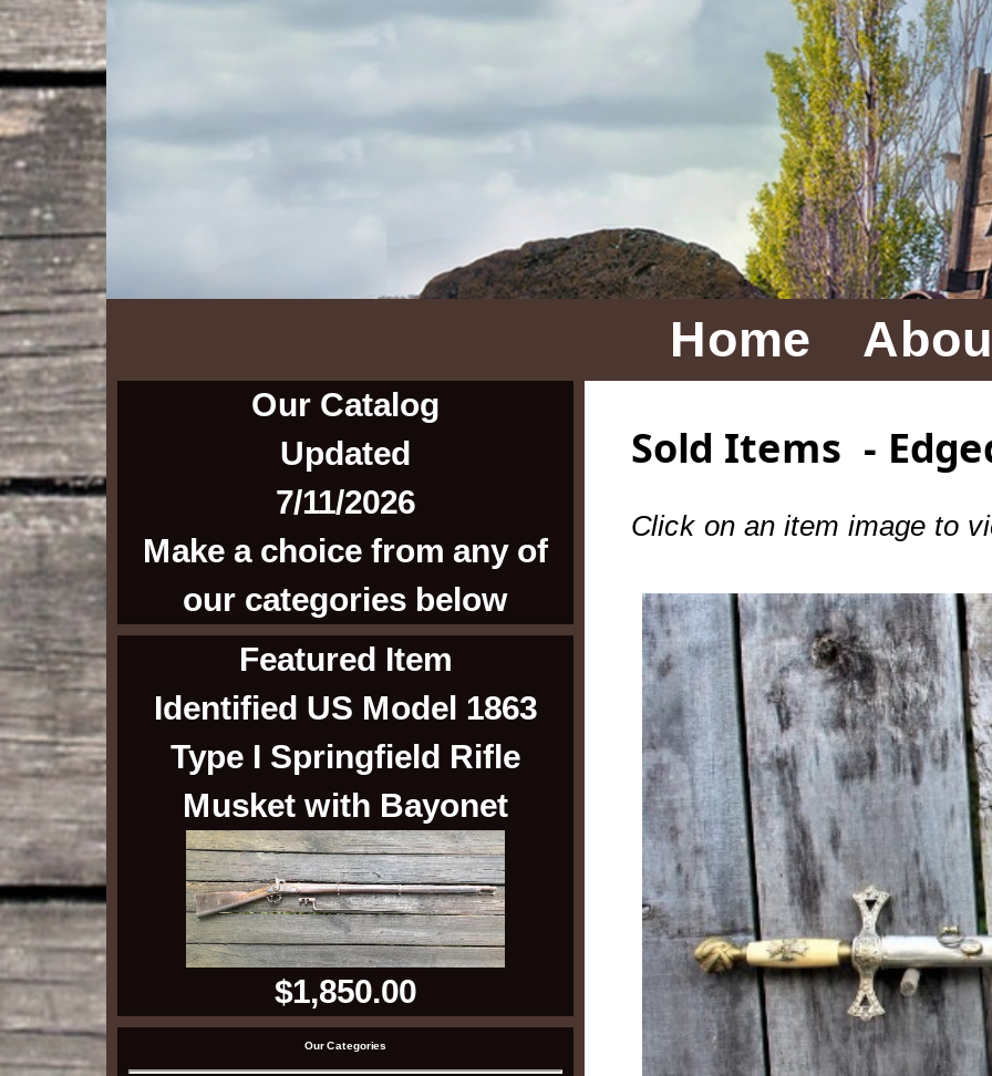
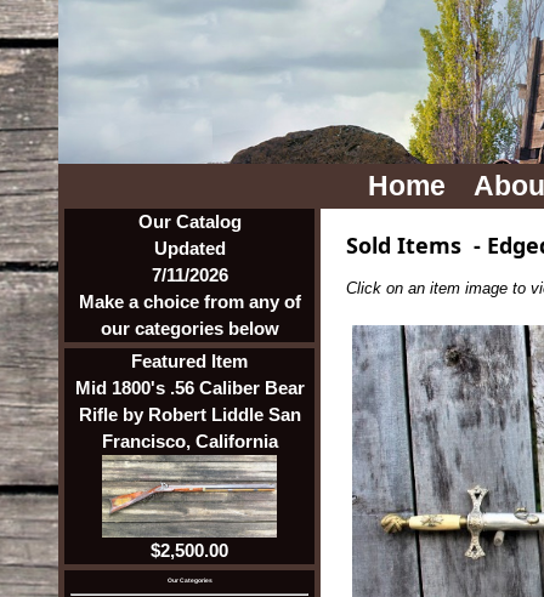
- Identified US Model 1863
- Type I Springfield Rifle
- Musket with Bayonet
+ Mid 1800's .56 Caliber Bear
+ Rifle by Robert Liddle San
+ Francisco, California

- [image]
- $1,850.00
+ [image]
+ $2,500.00
